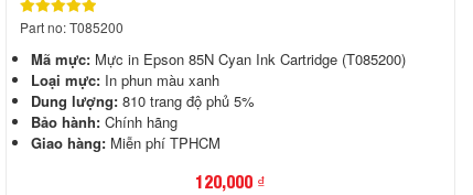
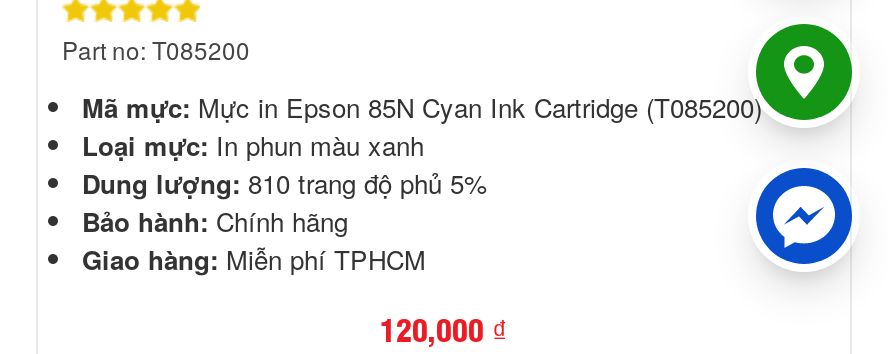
+ [image]

+ [image]
